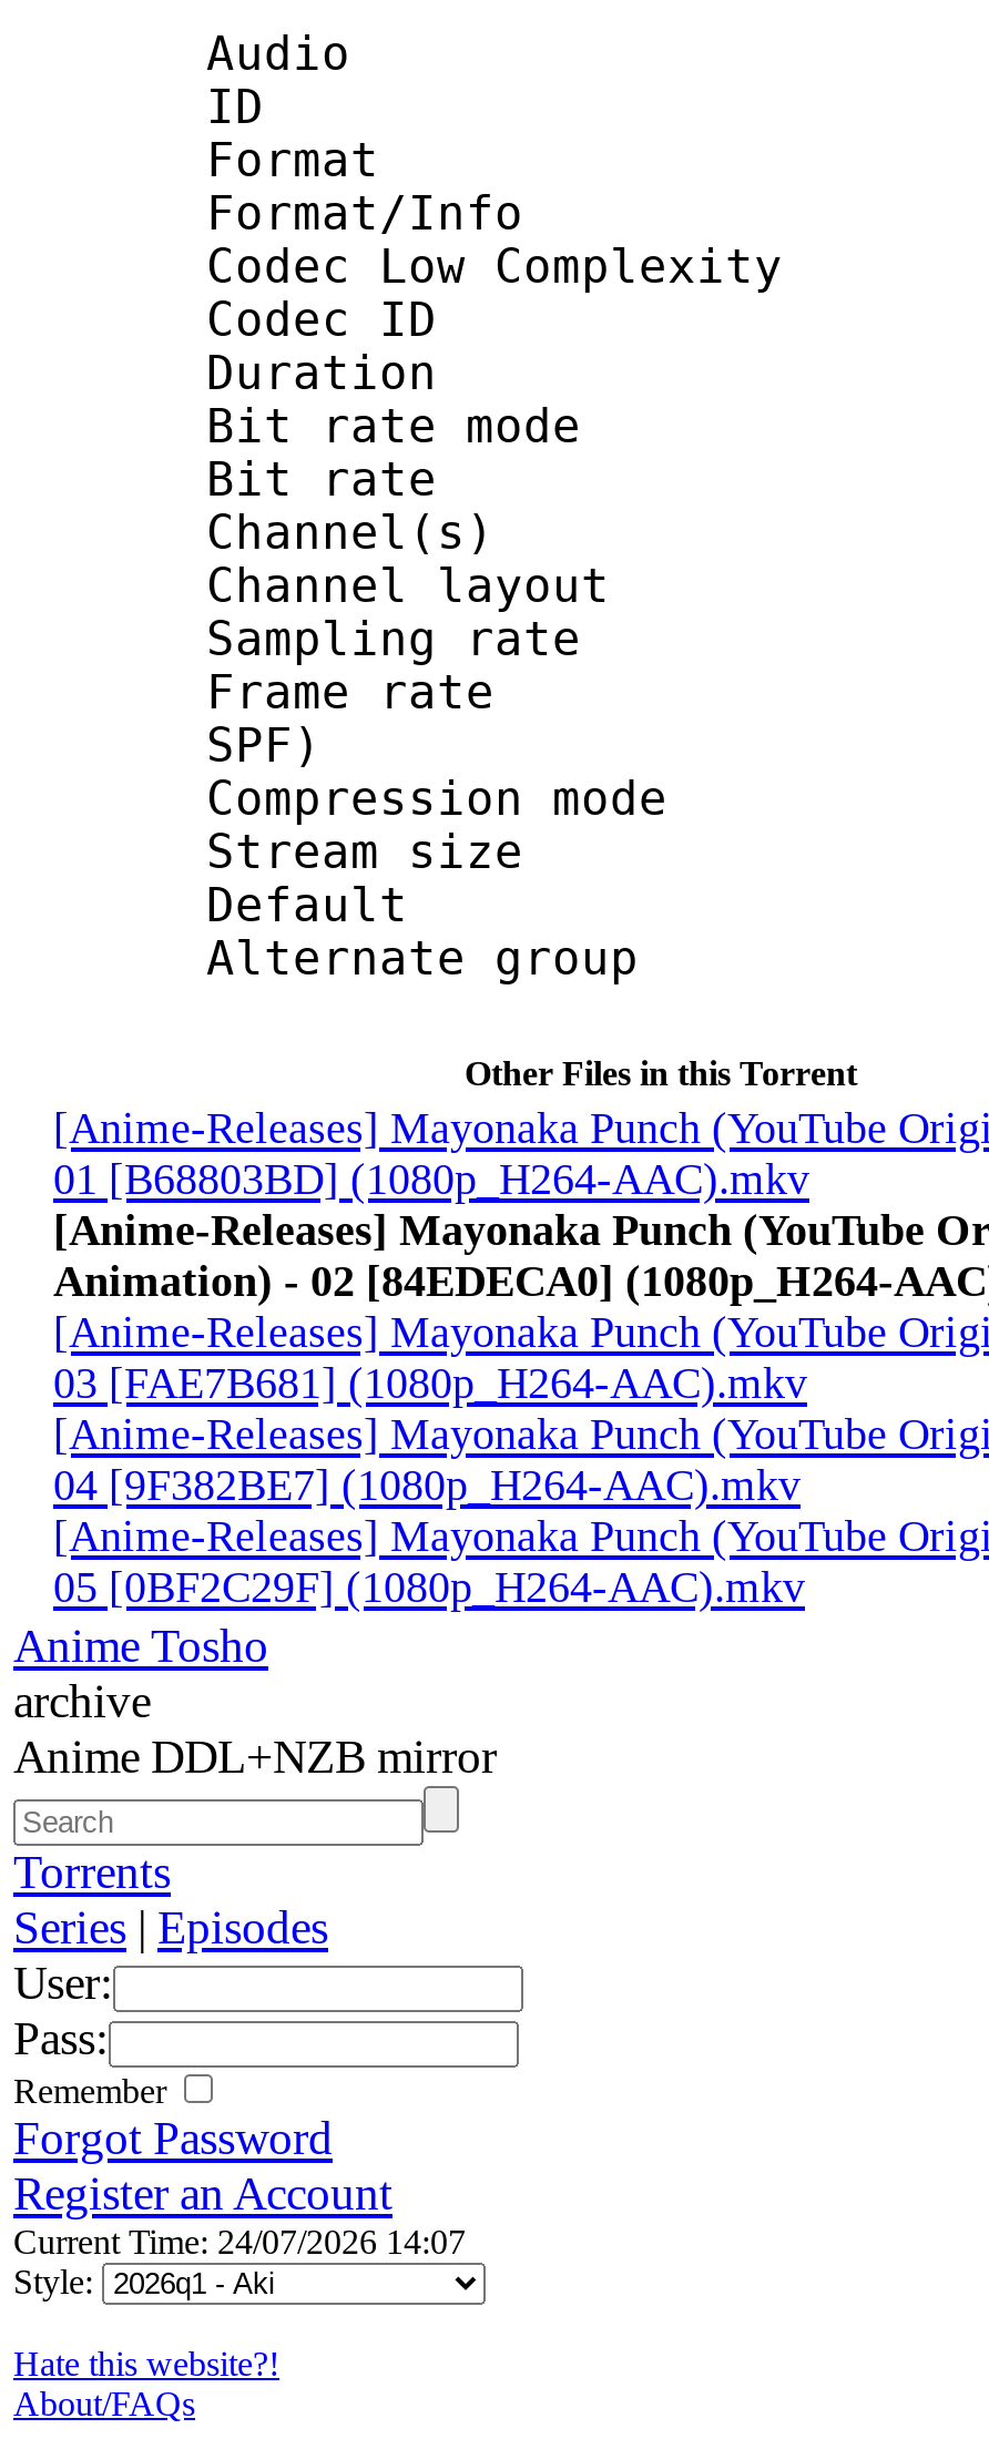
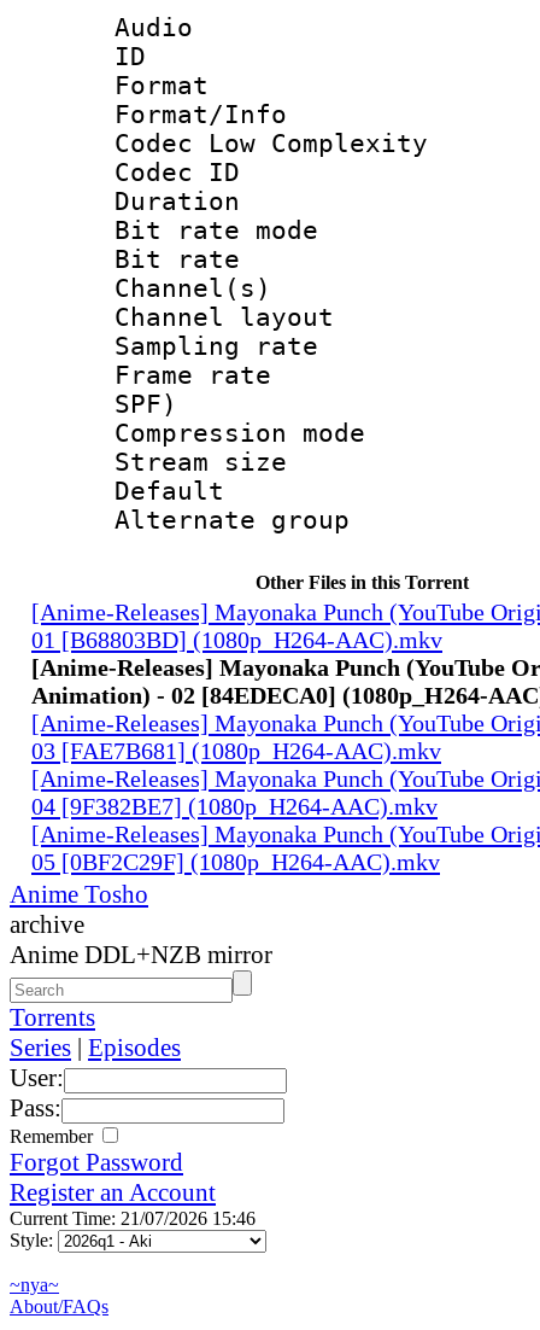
- Current Time: 24/07/2026 14:07
+ Current Time: 21/07/2026 15:46

- Hate this website?!
+ ~nya~
